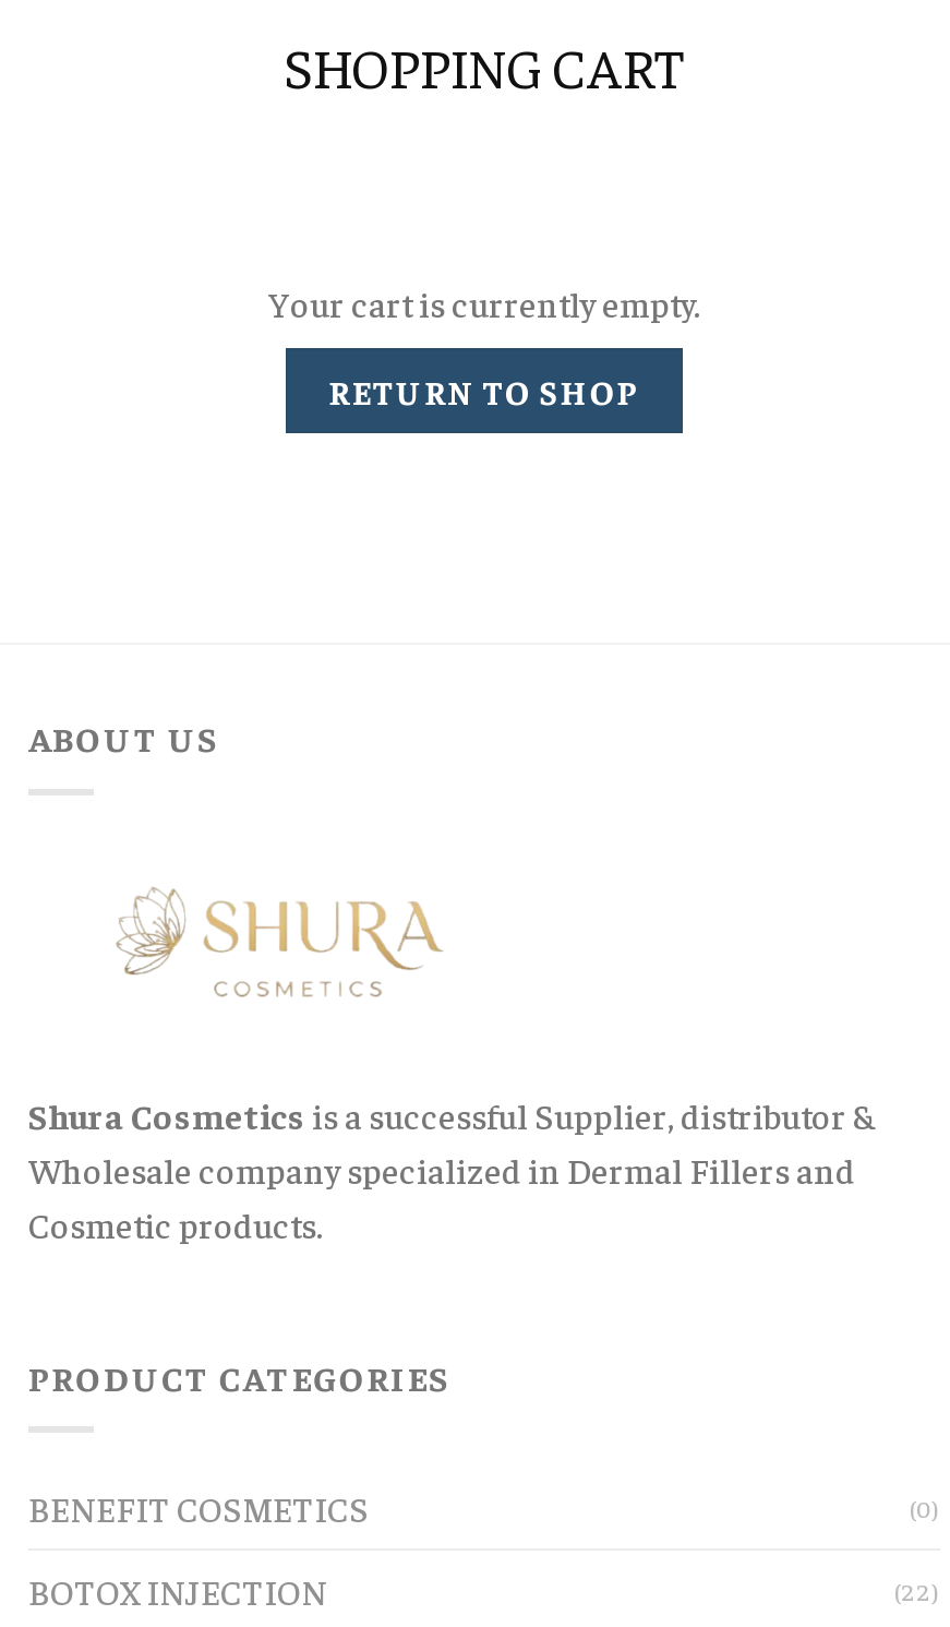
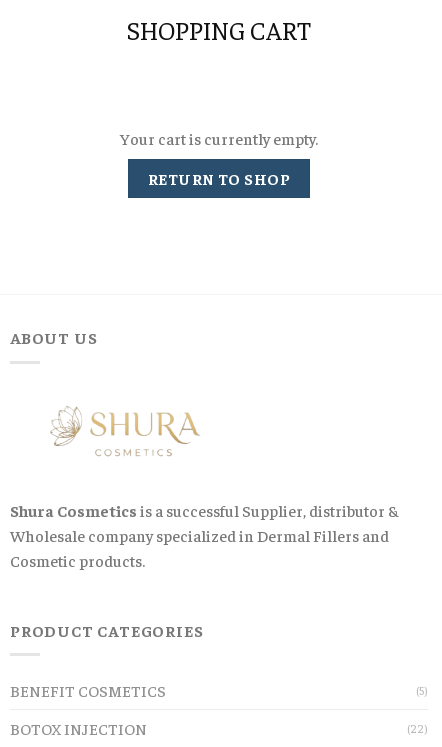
- (0)
+ (5)
